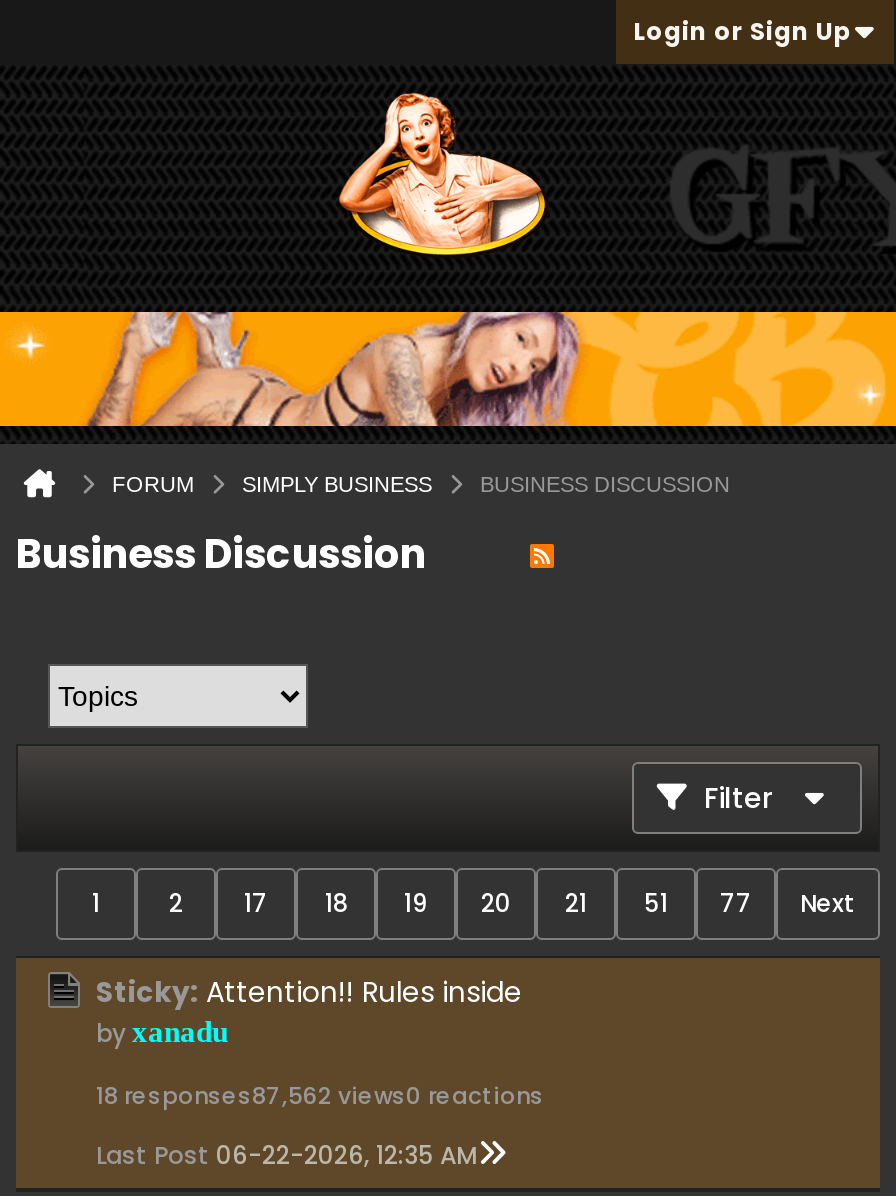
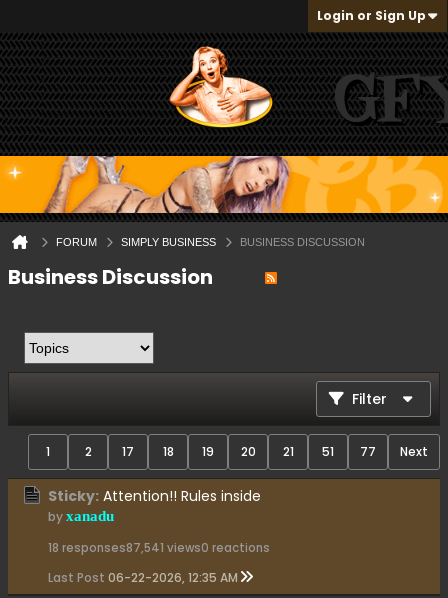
- 18 responses87,562 views0 reactions
+ 18 responses87,541 views0 reactions
